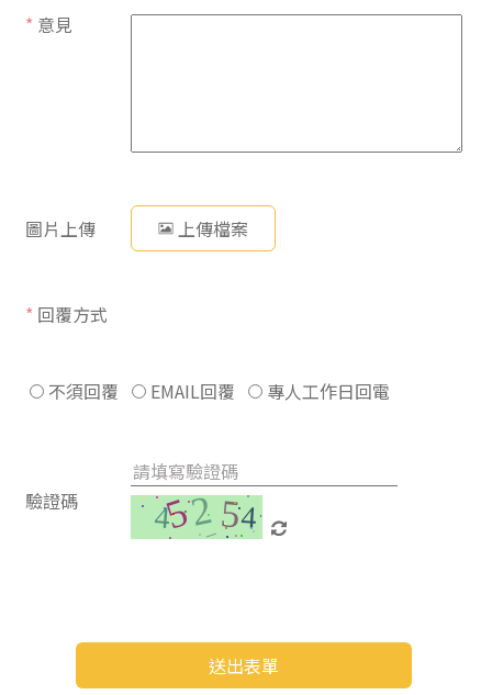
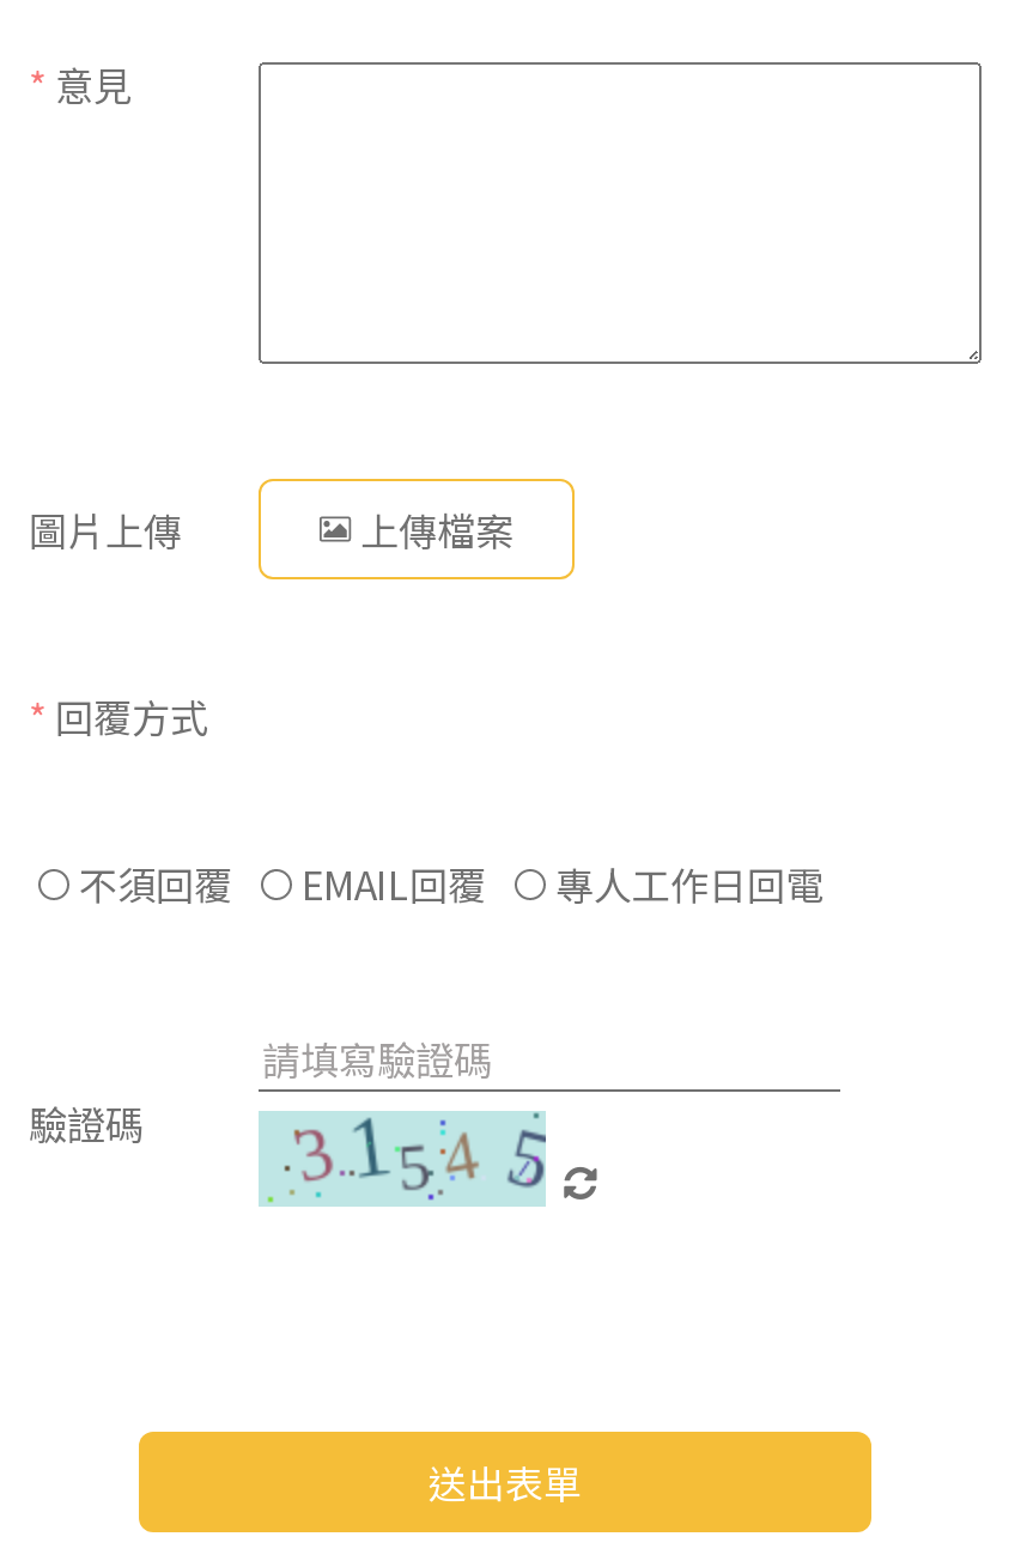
- [image]
+ [image]
